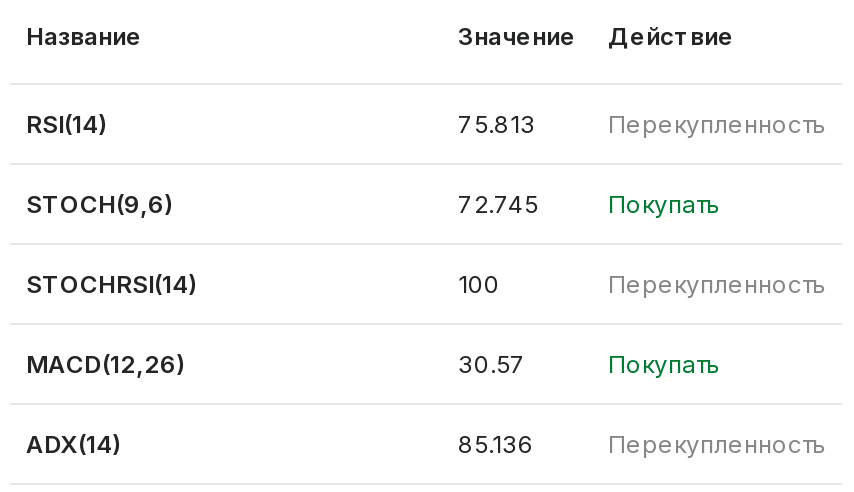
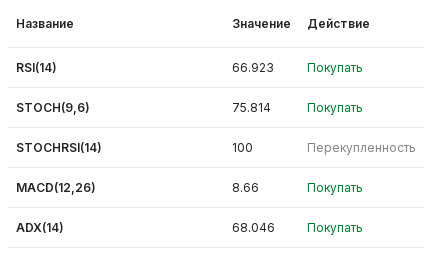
- 75.813
- Перекупленность
+ 66.923
+ Покупать

- 72.745
+ 75.814

- 30.57
+ 8.66

- 85.136
- Перекупленность
+ 68.046
+ Покупать
